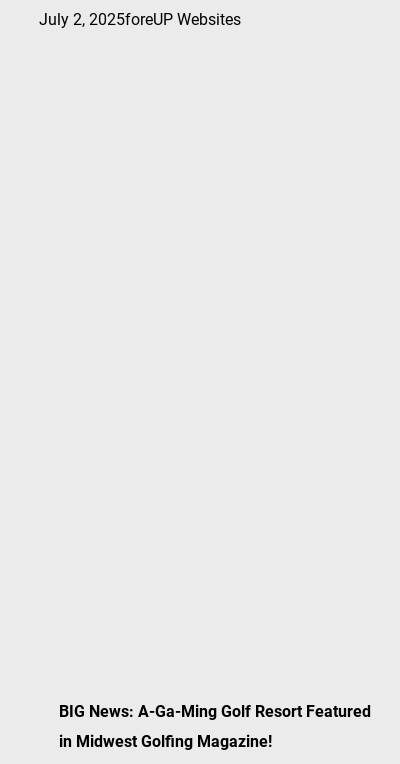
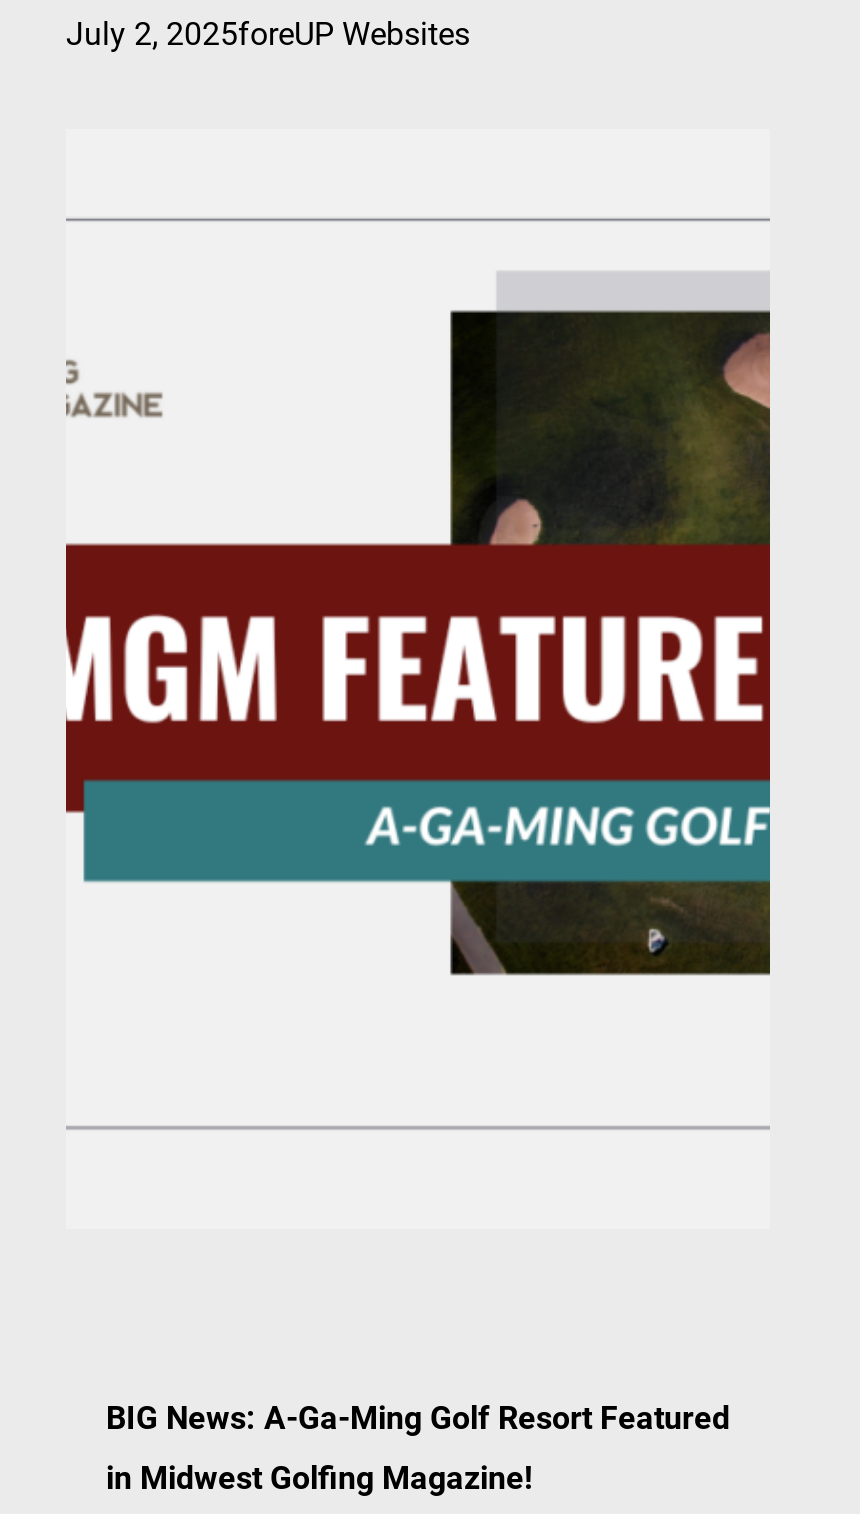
+ [image]
